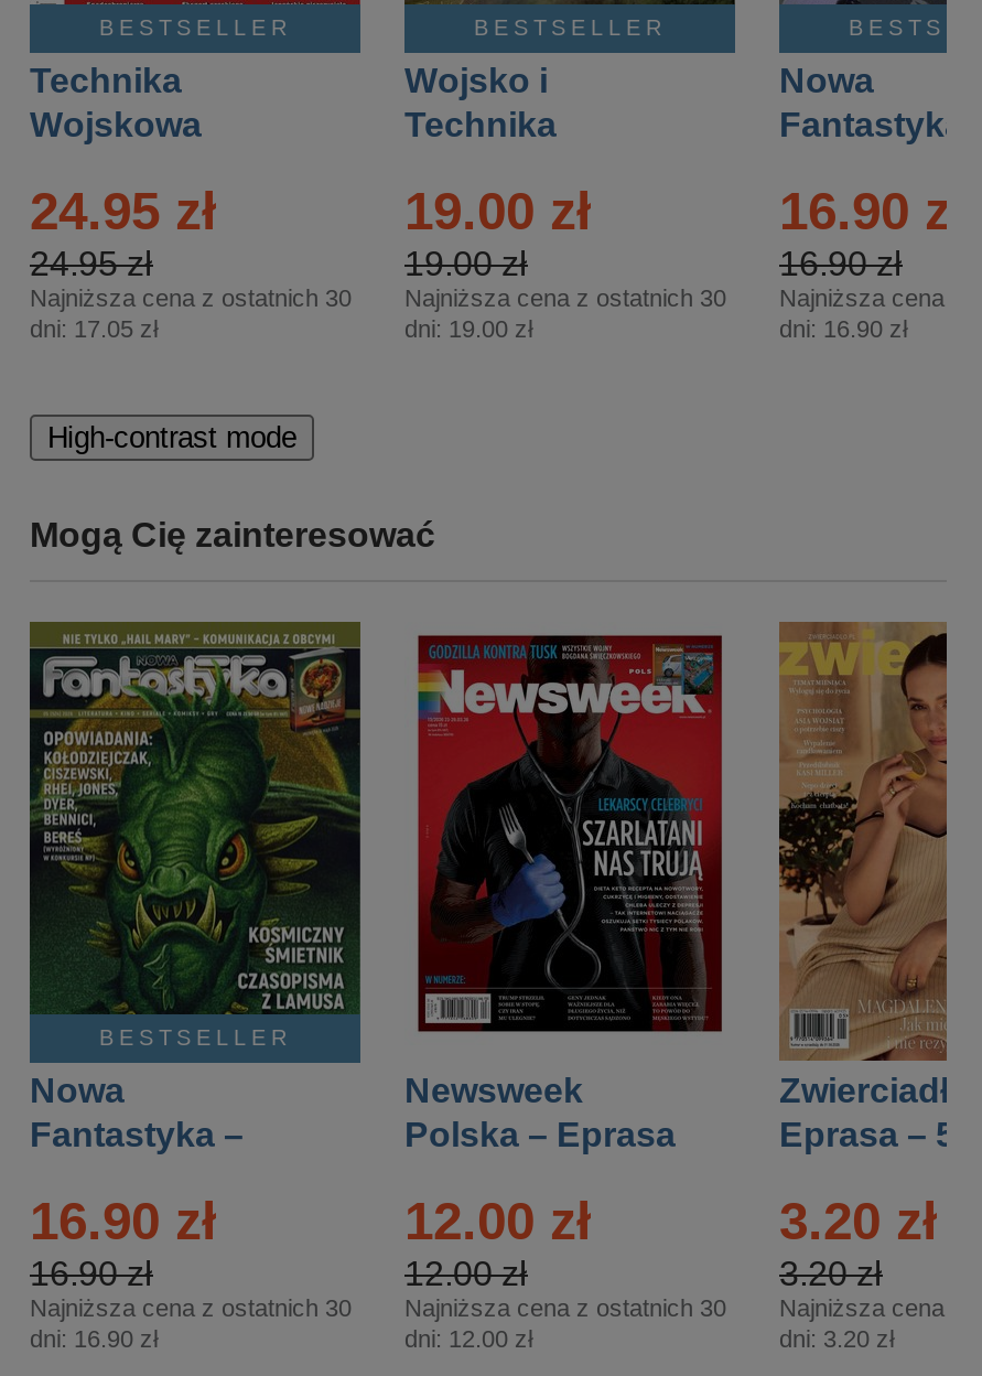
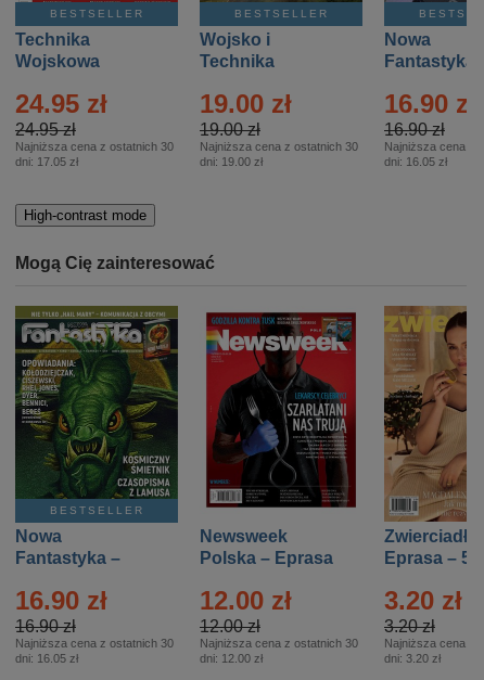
- dni: 16.90 zł
+ dni: 16.05 zł

- dni: 16.90 zł
+ dni: 16.05 zł
